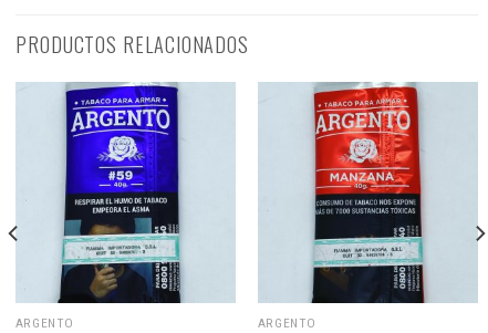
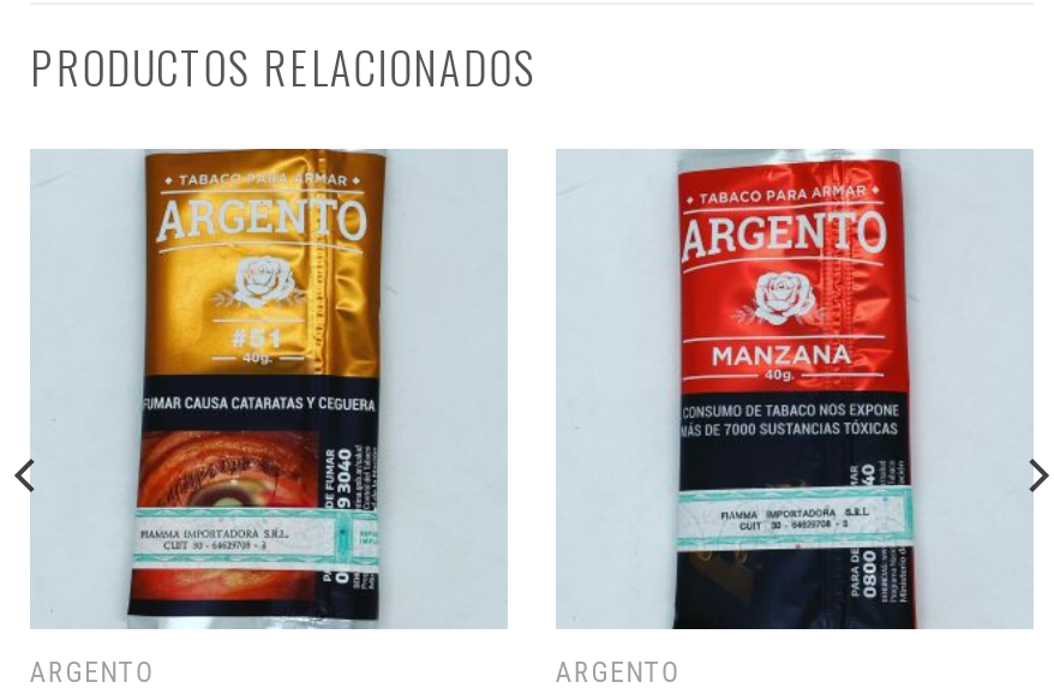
- [image]
+ [image]
